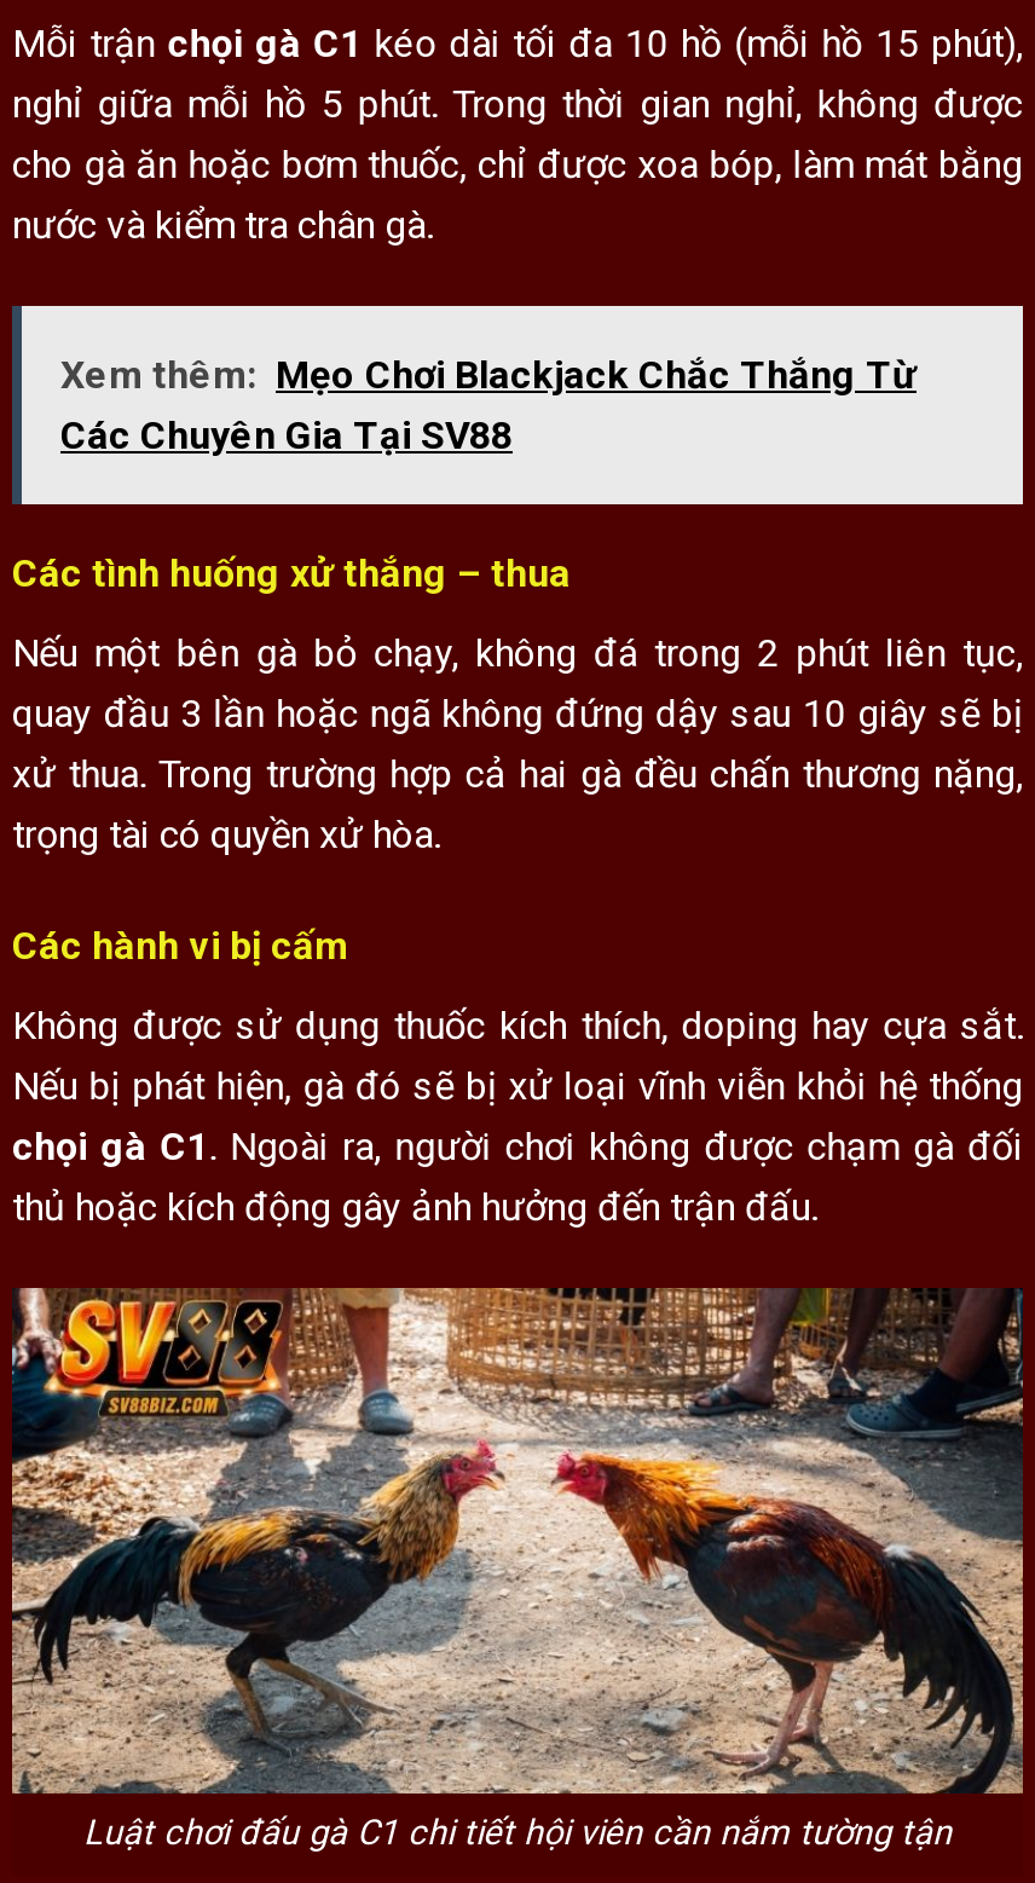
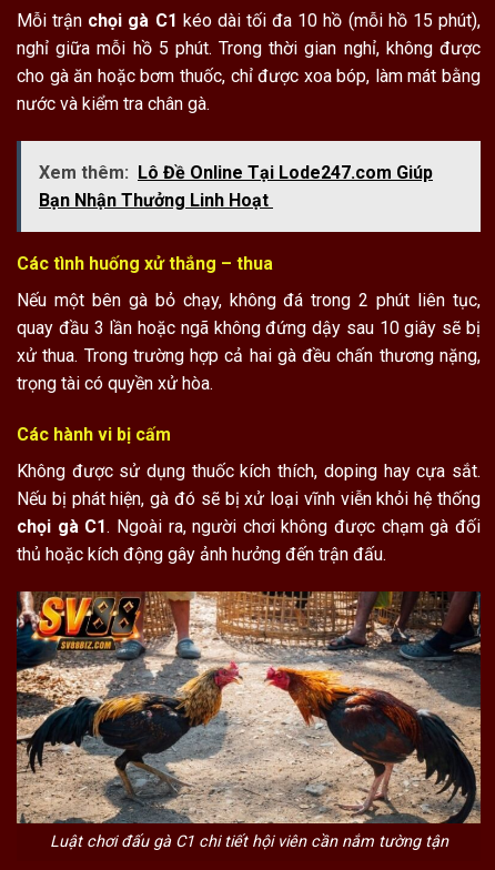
- Xem thêm: Mẹo Chơi Blackjack Chắc Thắng Từ
- Các Chuyên Gia Tại SV88
+ Xem thêm: Lô Đề Online Tại Lode247.com Giúp
+ Bạn Nhận Thưởng Linh Hoạt
